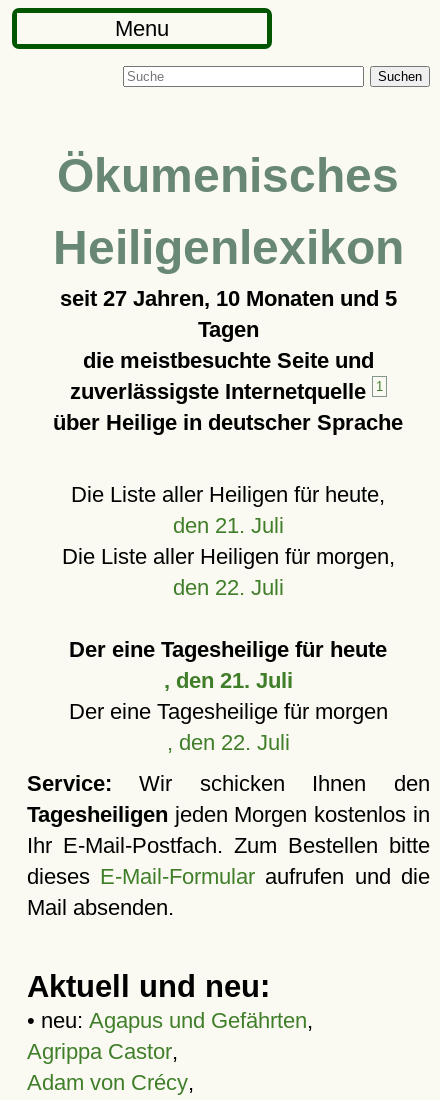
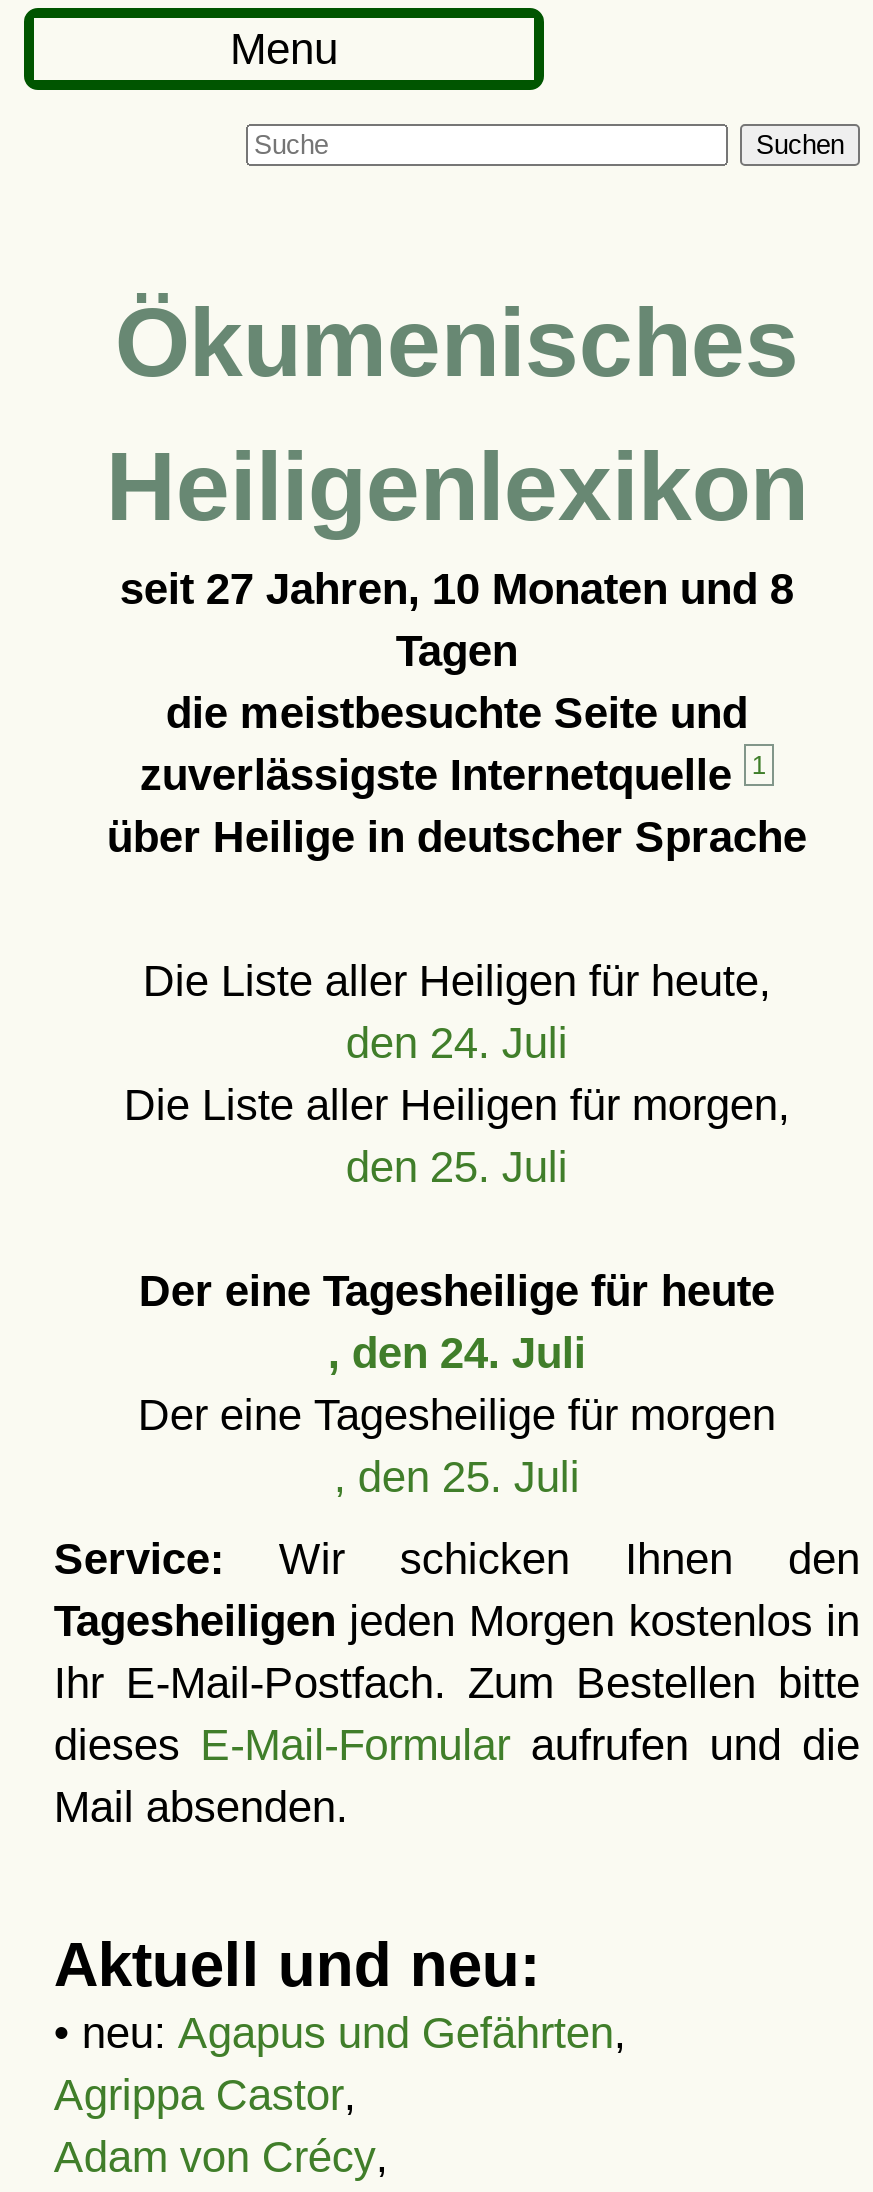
- seit 27 Jahren, 10 Monaten und 5
+ seit 27 Jahren, 10 Monaten und 8

- den 21. Juli
+ den 24. Juli

- den 22. Juli
+ den 25. Juli

- , den 21. Juli
+ , den 24. Juli

- , den 22. Juli
+ , den 25. Juli
